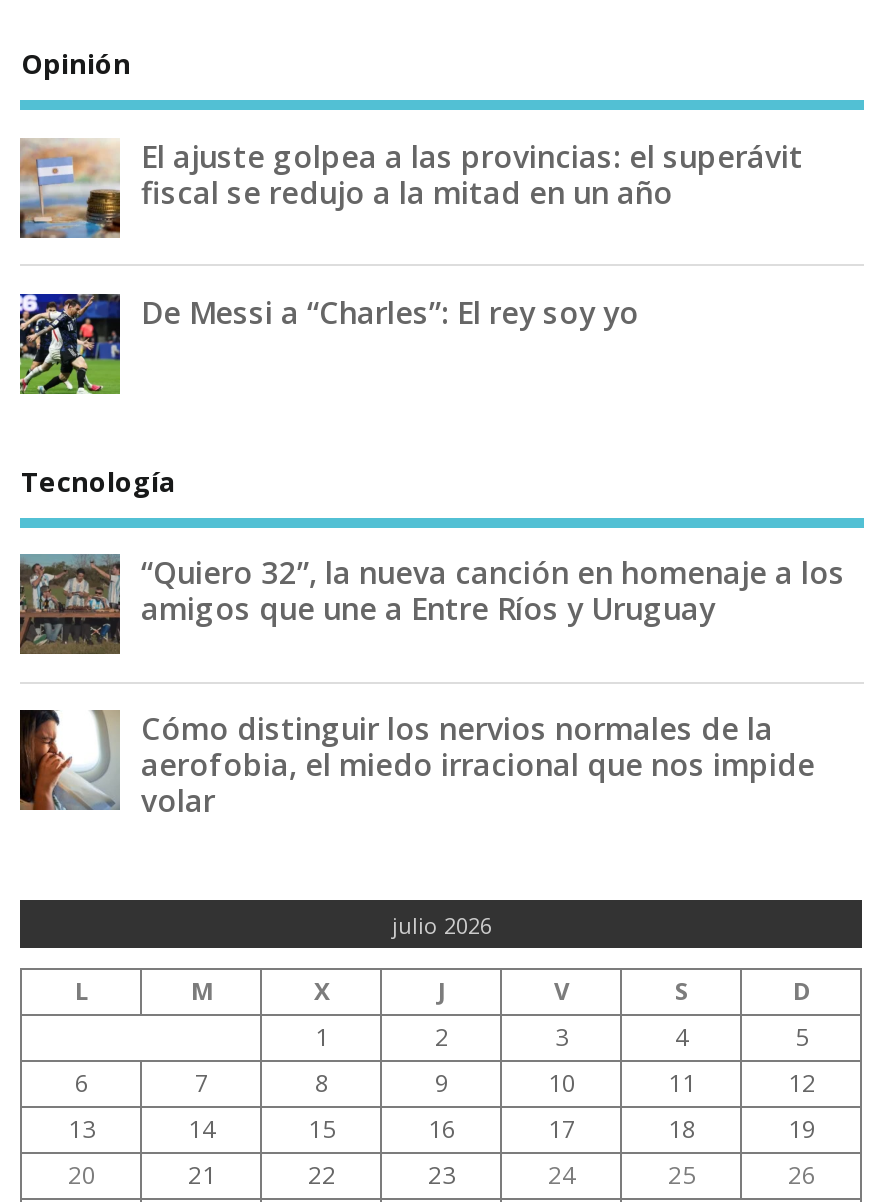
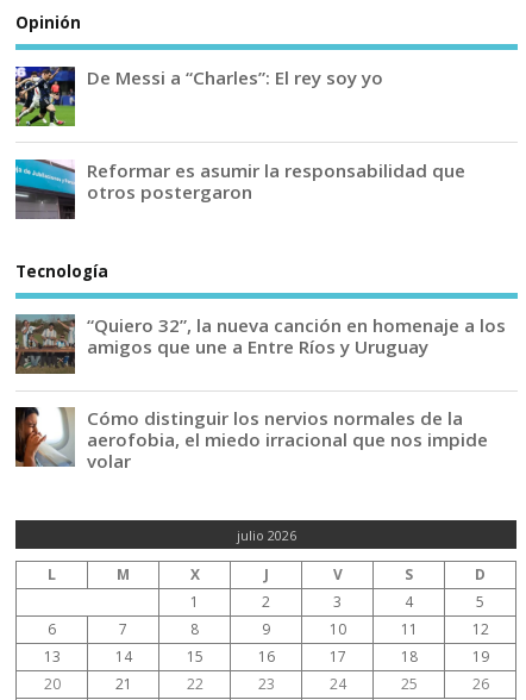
- [image]
- El ajuste golpea a las provincias: el superávit
- fiscal se redujo a la mitad en un año

moved up: [image] | De Messi a “Charles”: El rey soy yo

+ [image]
+ Reformar es asumir la responsabilidad que
+ otros postergaron
